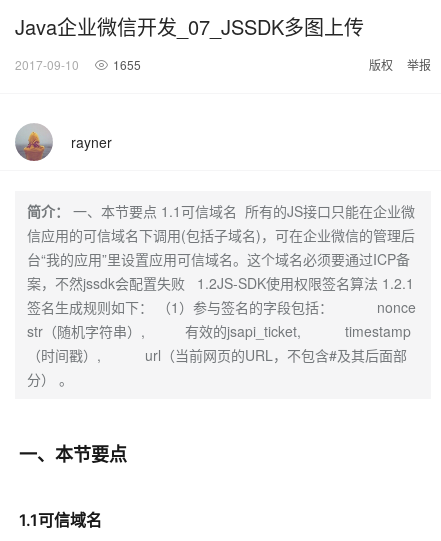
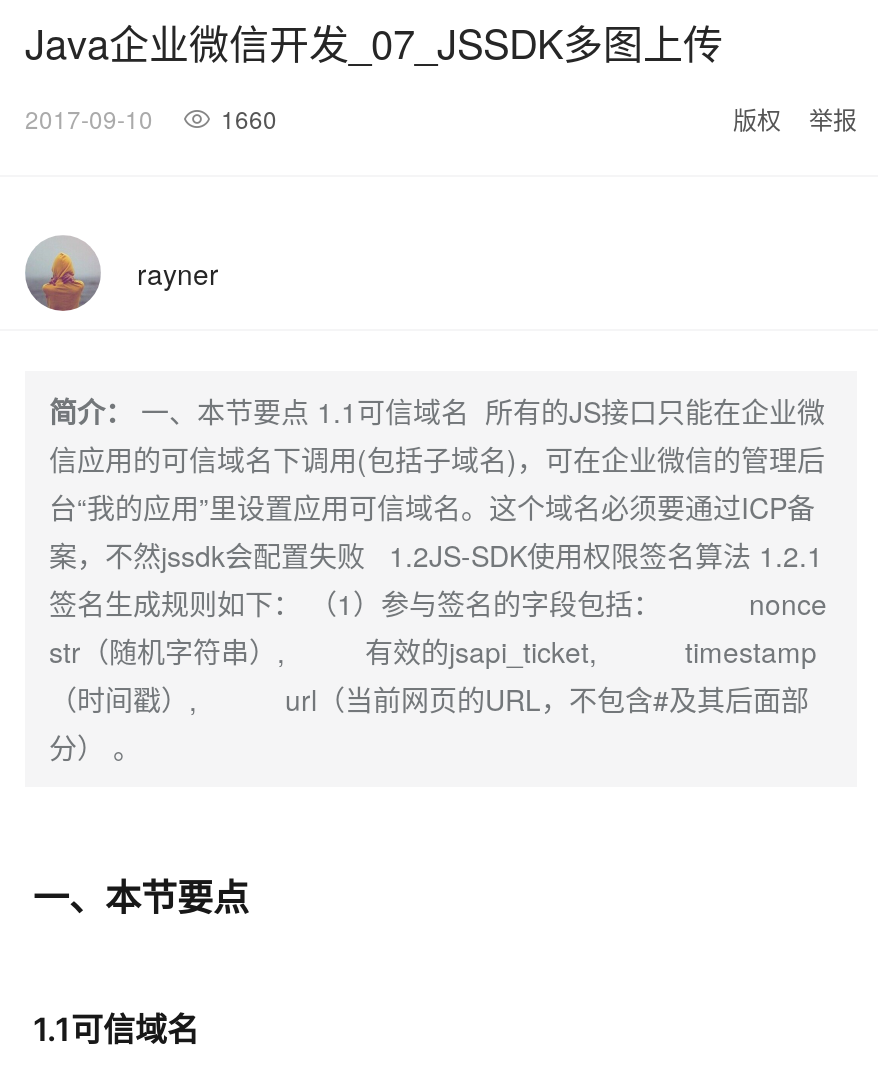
- 2017-09-10 1655
+ 2017-09-10 1660
